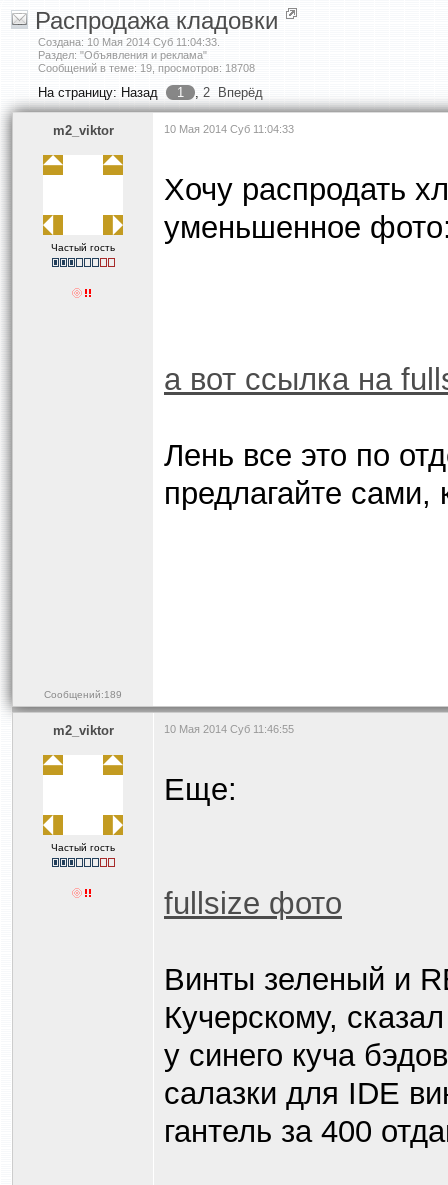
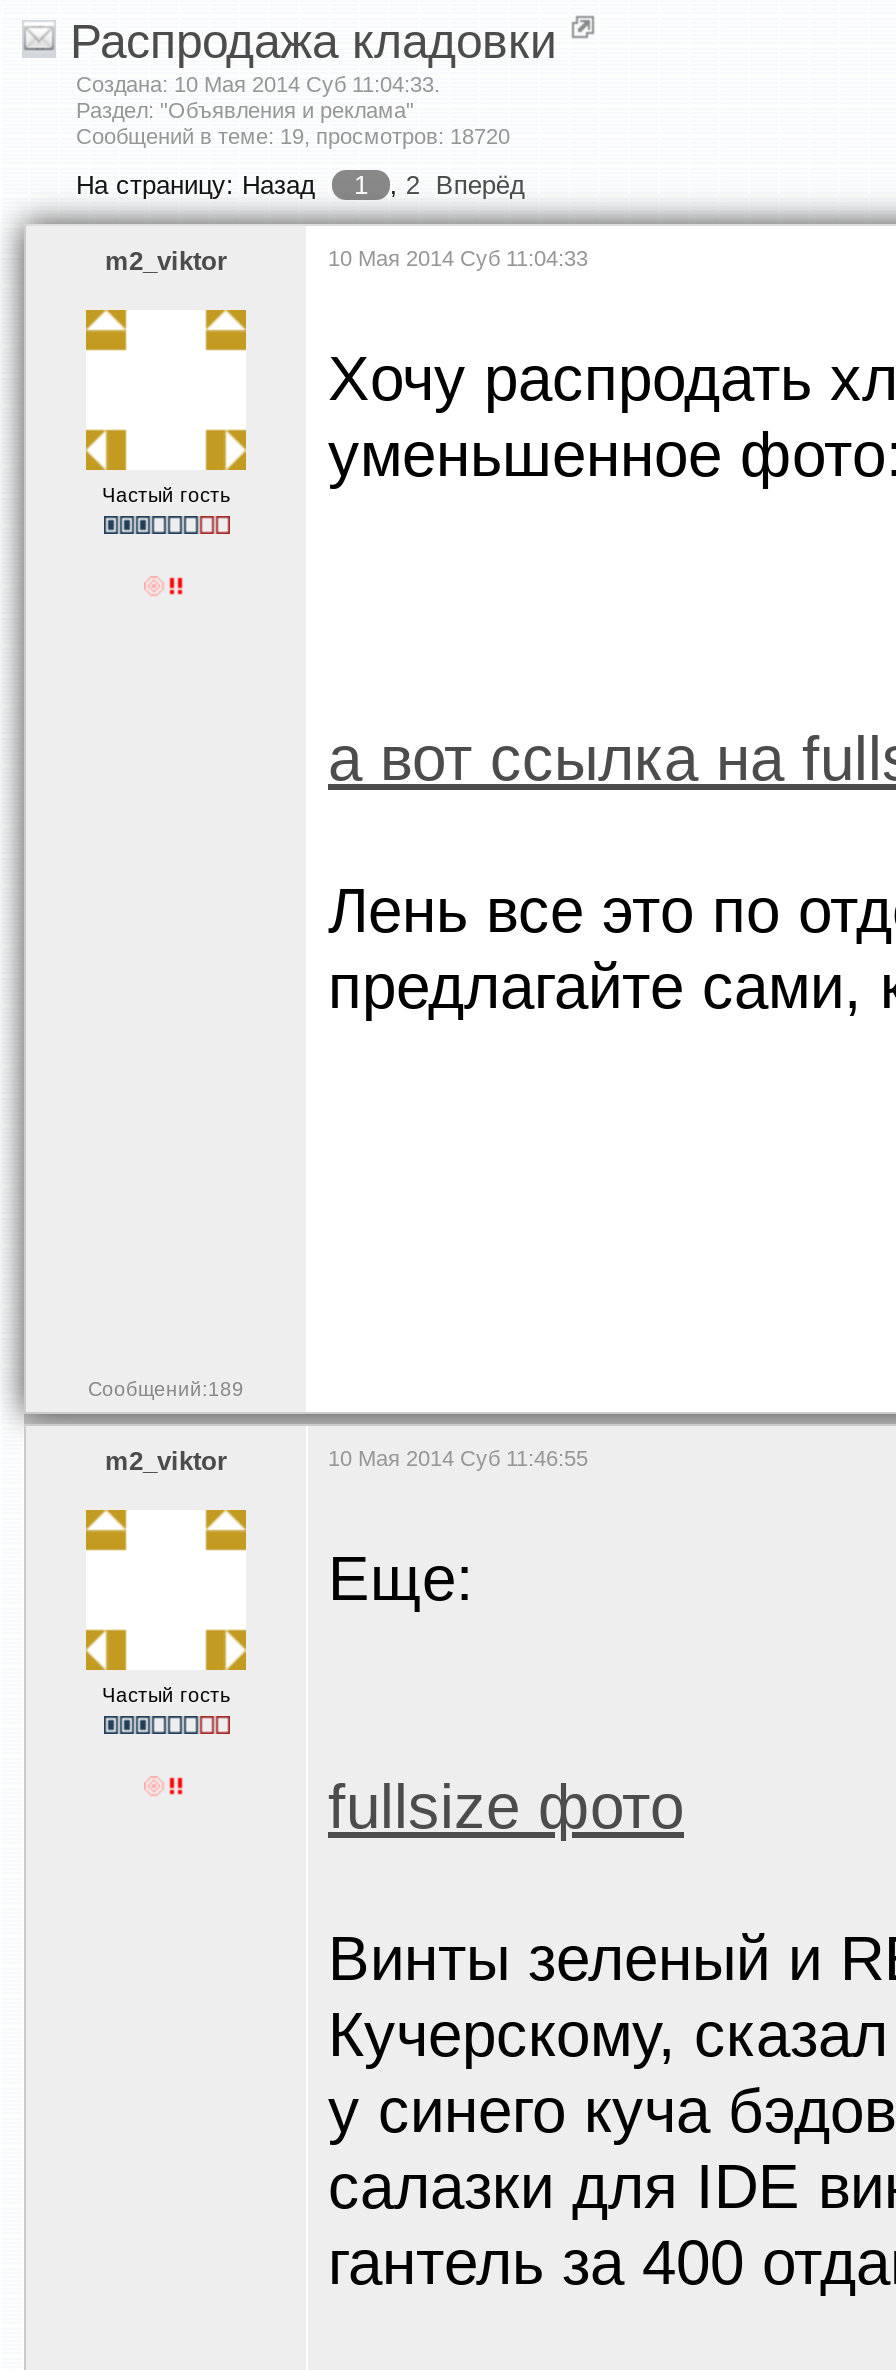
- Сообщений в теме: 19, просмотров: 18708
+ Сообщений в теме: 19, просмотров: 18720
